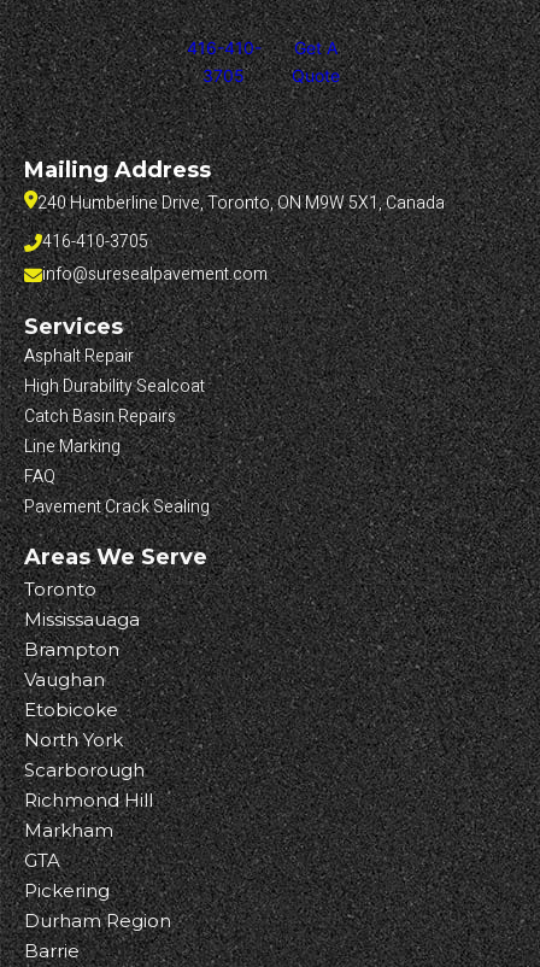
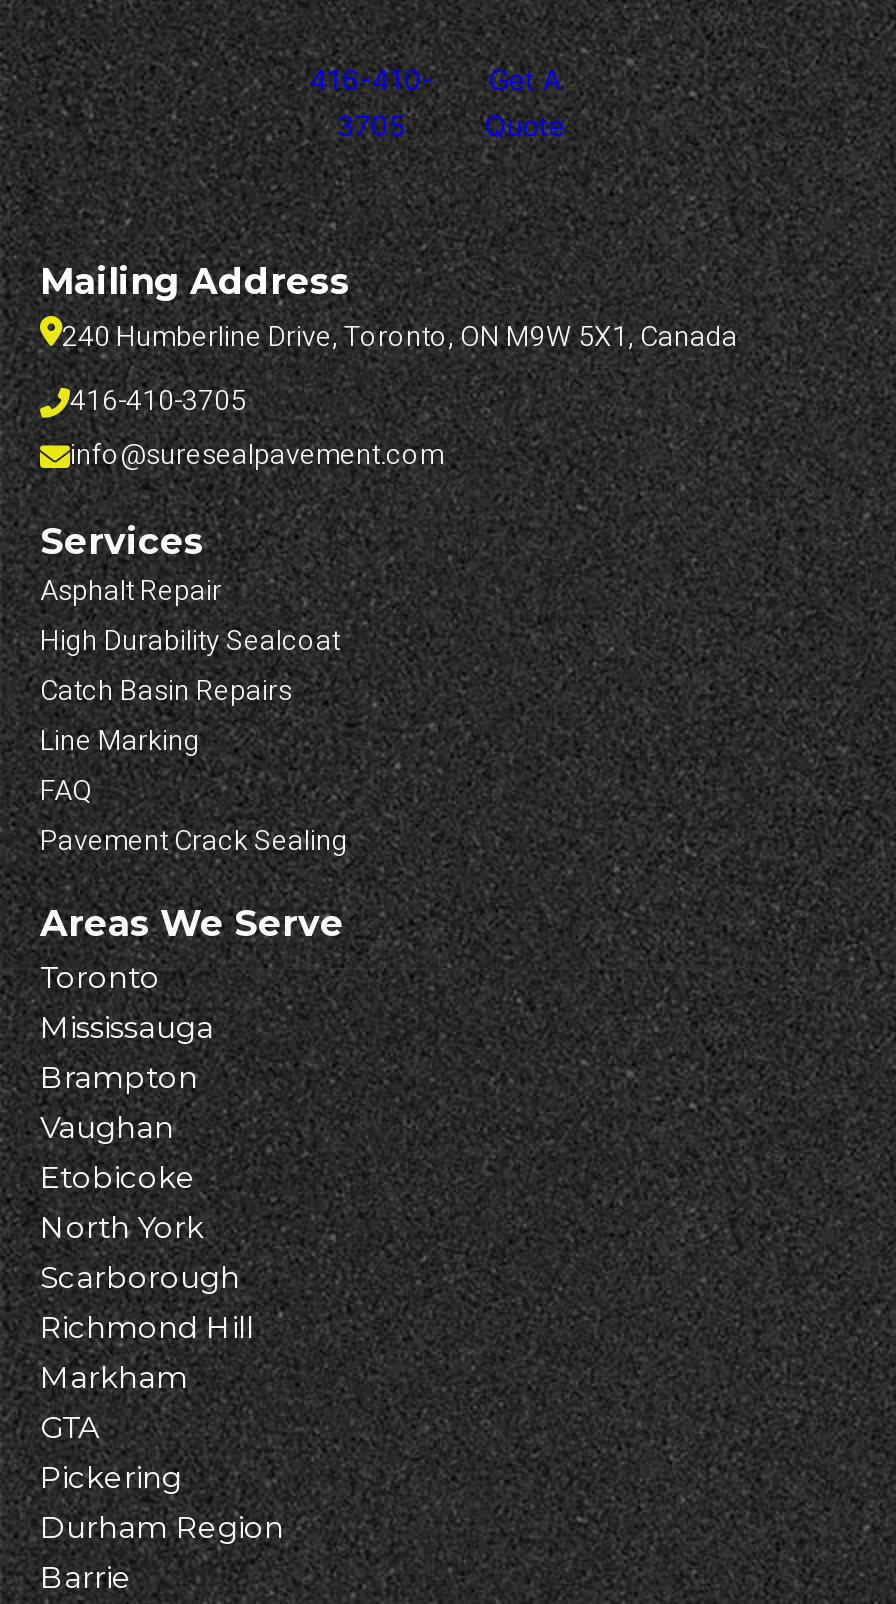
- Mississauaga
+ Mississauga
